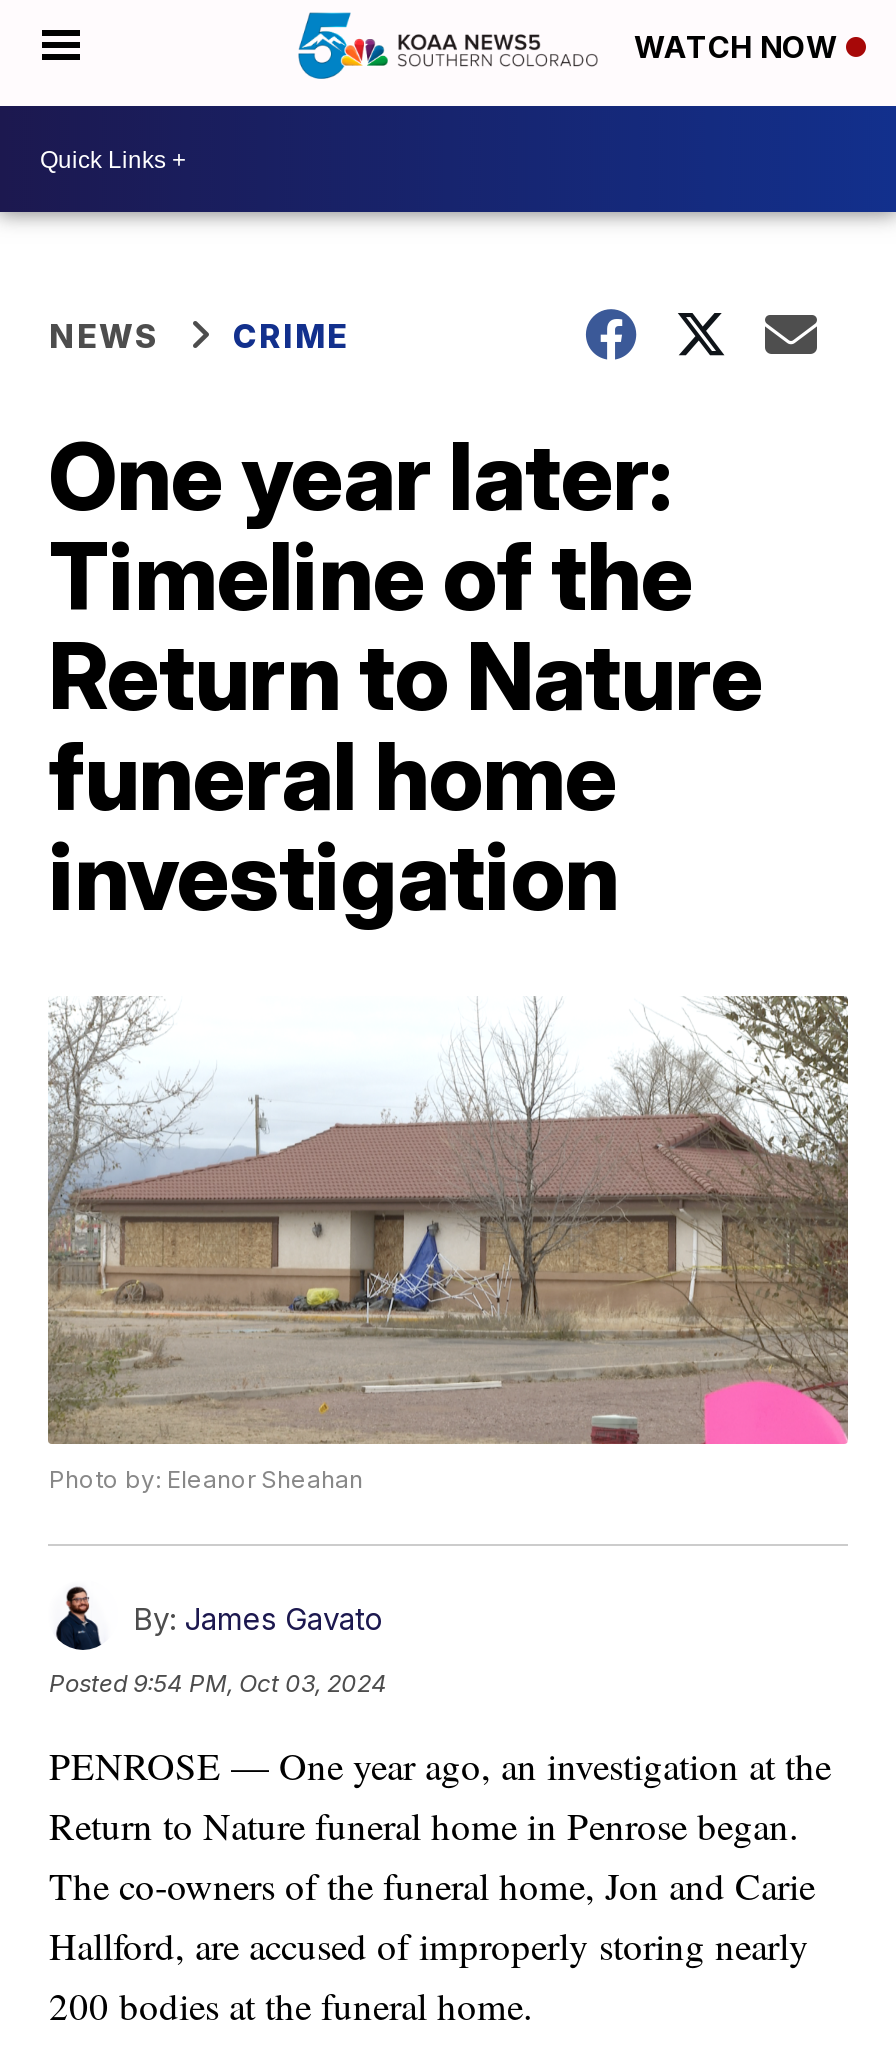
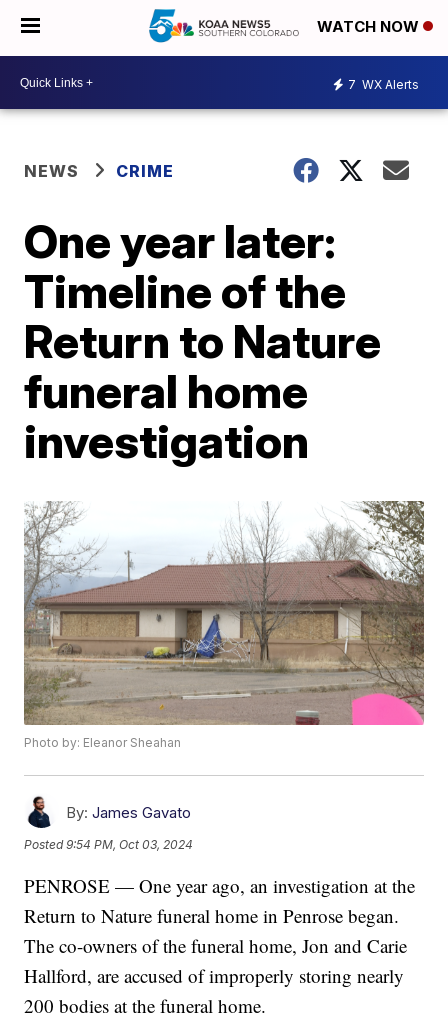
+ 7 WX Alerts
